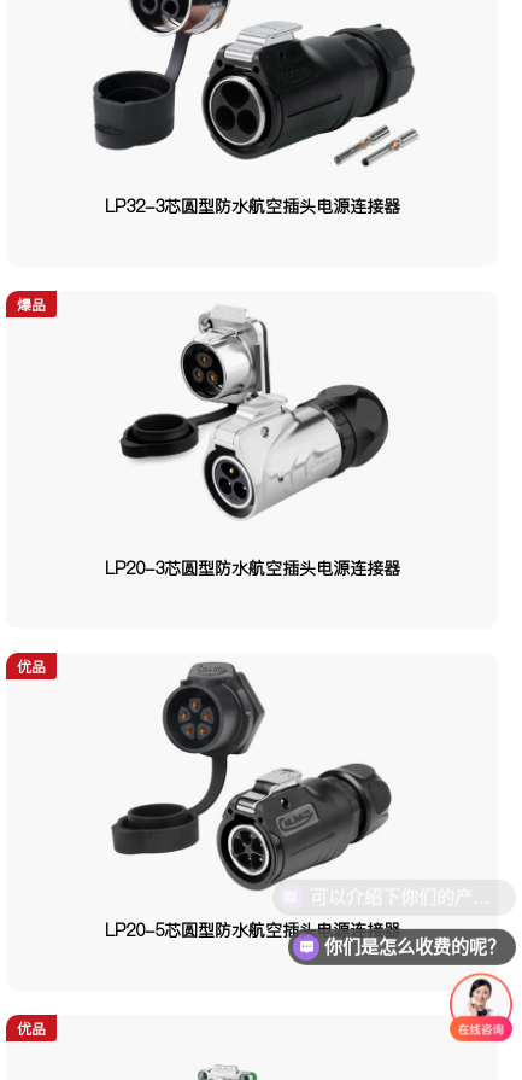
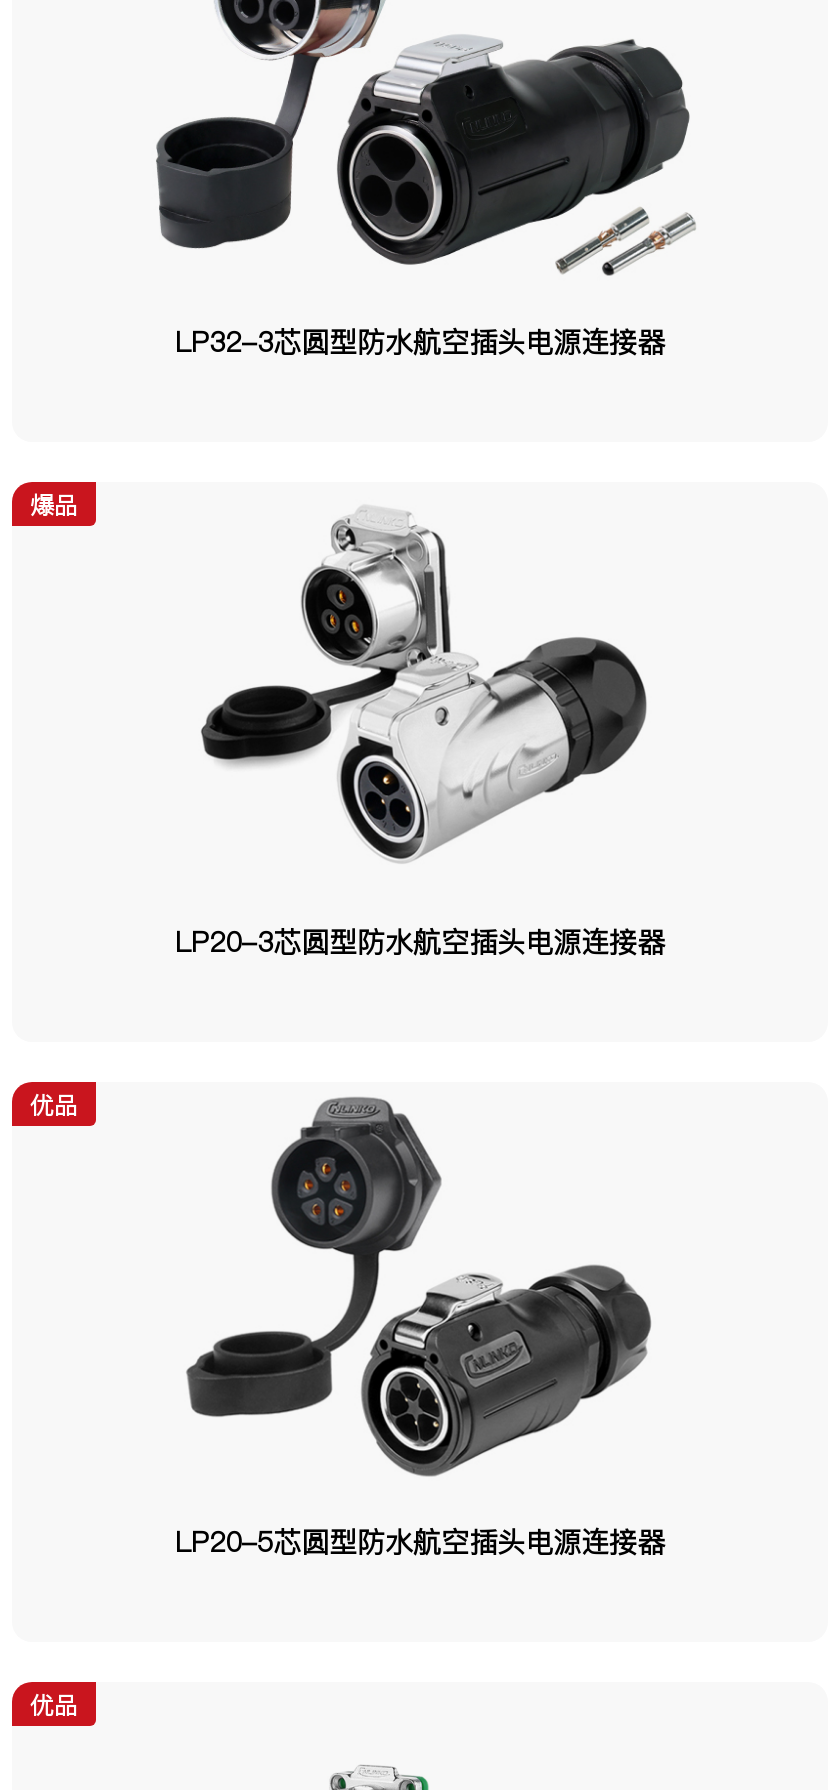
- [image]
- 你们是怎么收费的呢？
